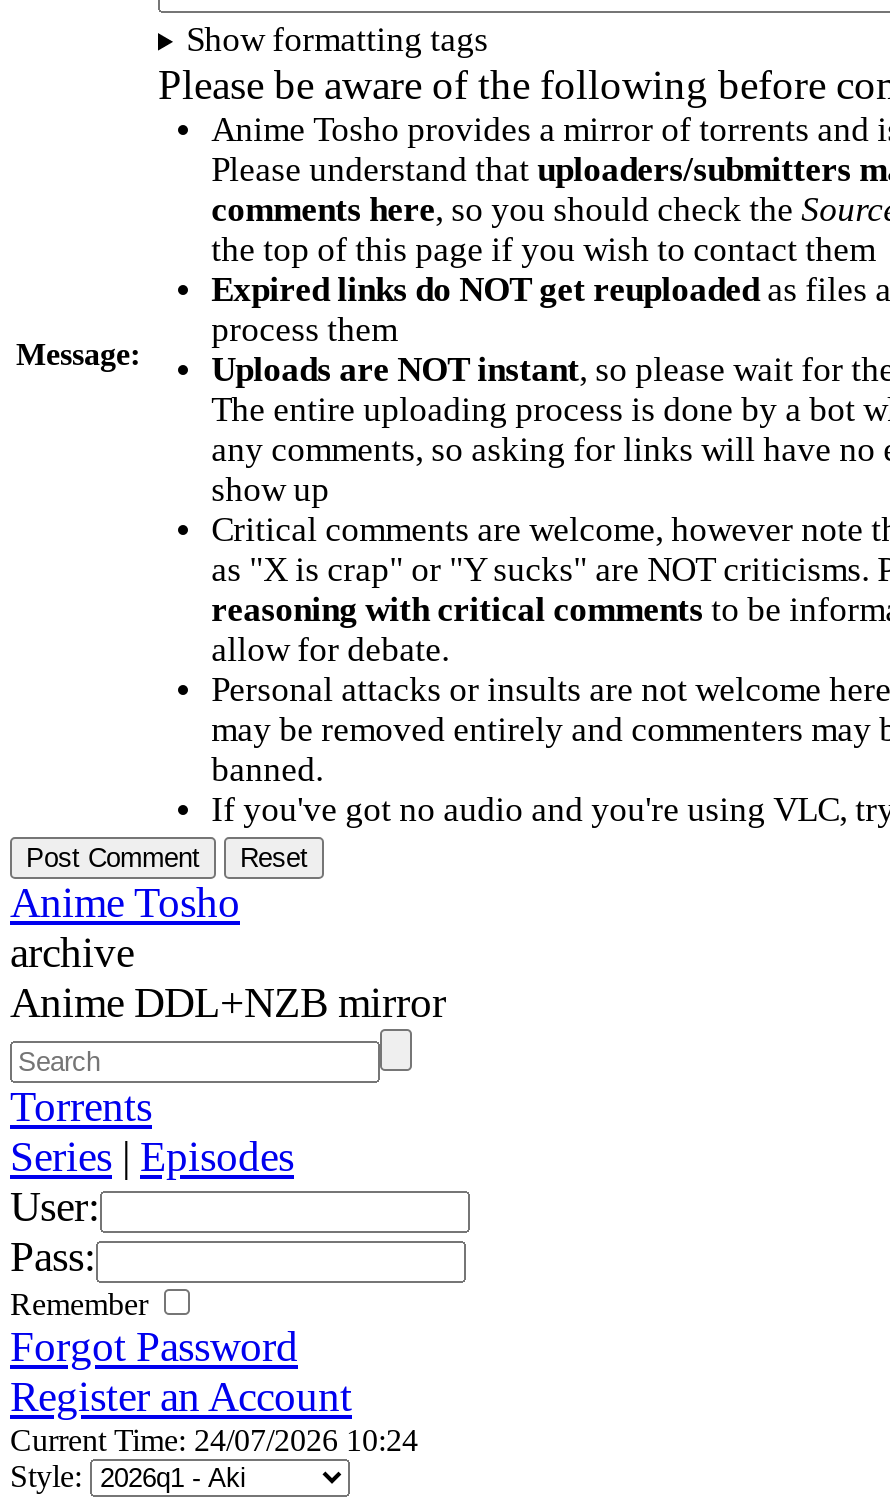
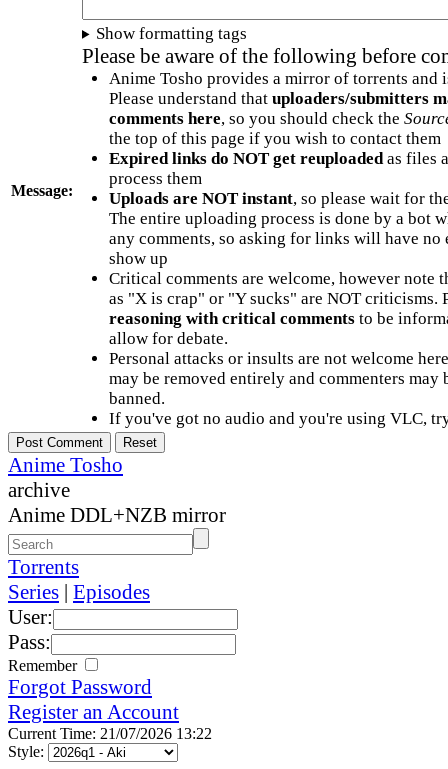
- Current Time: 24/07/2026 10:24
+ Current Time: 21/07/2026 13:22
